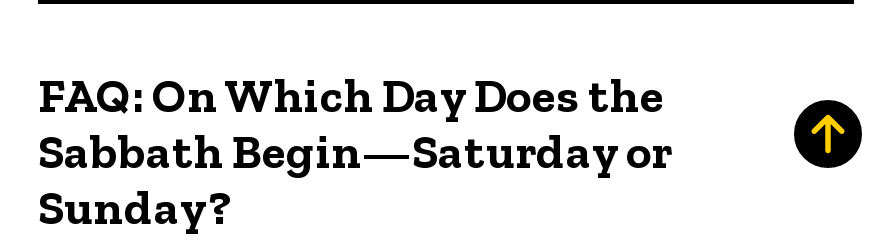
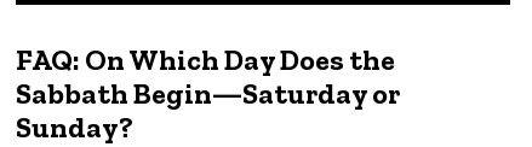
- [image]
